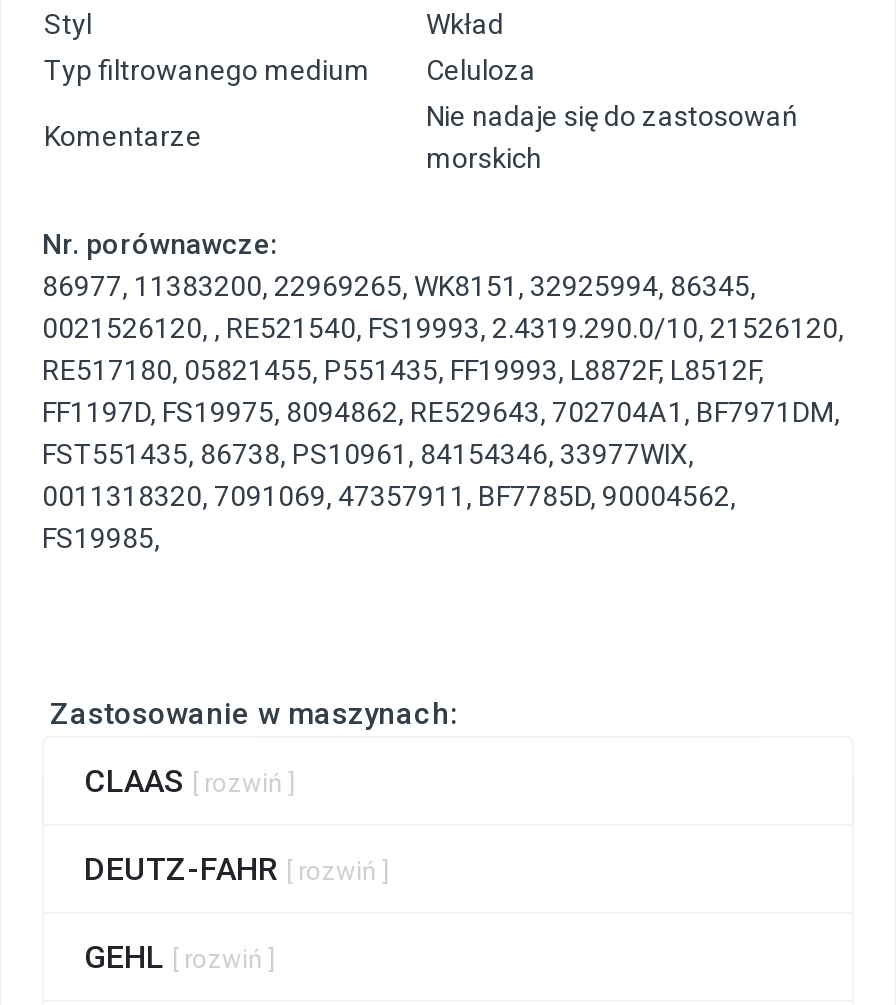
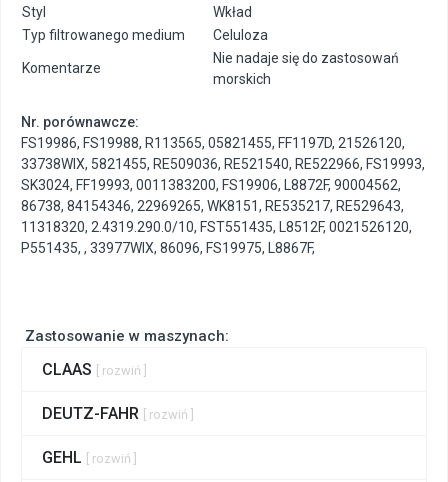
- 86977, 11383200, 22969265, WK8151, 32925994, 86345,
- 0021526120,, RE521540, FS19993, 2.4319.290.0/10, 21526120,
- RE517180, 05821455, P551435, FF19993, L8872F, L8512F,
- FF1197D, FS19975, 8094862, RE529643, 702704A1, BF7971DM,
- FST551435, 86738, PS10961, 84154346, 33977WIX,
- 0011318320, 7091069, 47357911, BF7785D, 90004562,
- FS19985,
+ FS19986, FS19988, R113565, 05821455, FF1197D, 21526120,
+ 33738WIX, 5821455, RE509036, RE521540, RE522966, FS19993,
+ SK3024, FF19993, 0011383200, FS19906, L8872F, 90004562,
+ 86738, 84154346, 22969265, WK8151, RE535217, RE529643,
+ 11318320, 2.4319.290.0/10, FST551435, L8512F, 0021526120,
+ P551435,, 33977WIX, 86096, FS19975, L8867F,
